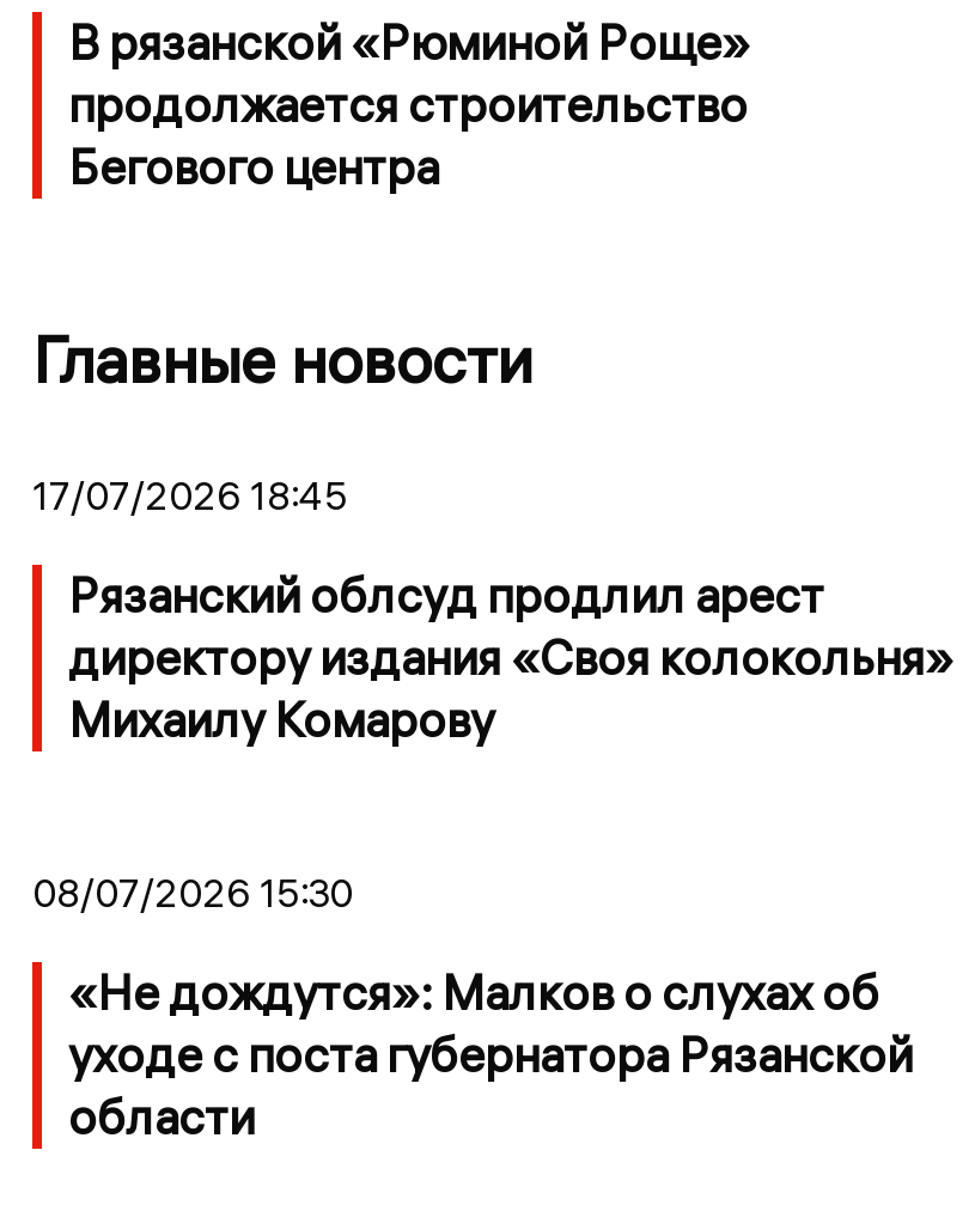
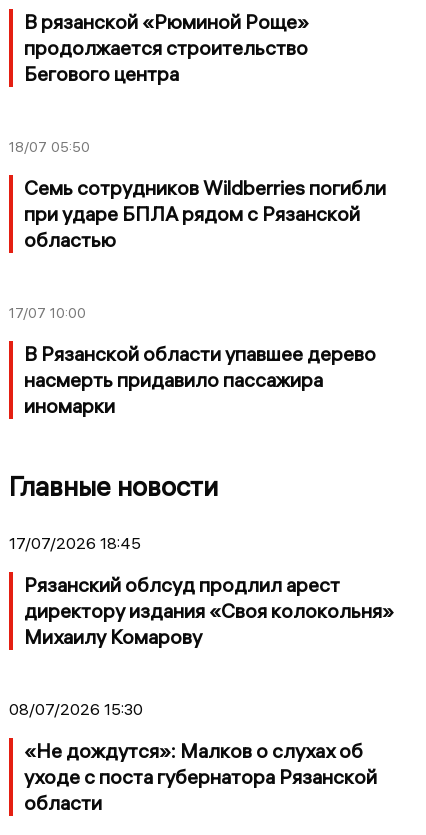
+ 18/07 05:50
+ Семь сотрудников Wildberries погибли
+ при ударе БПЛА рядом с Рязанской
+ областью
+ 17/07 10:00
+ В Рязанской области упавшее дерево
+ насмерть придавило пассажира
+ иномарки
